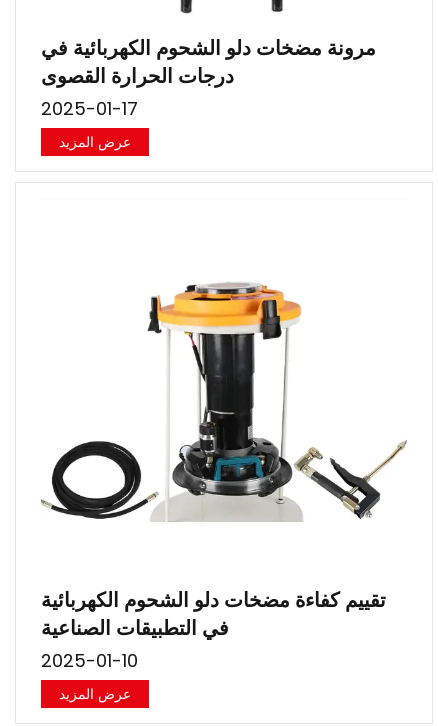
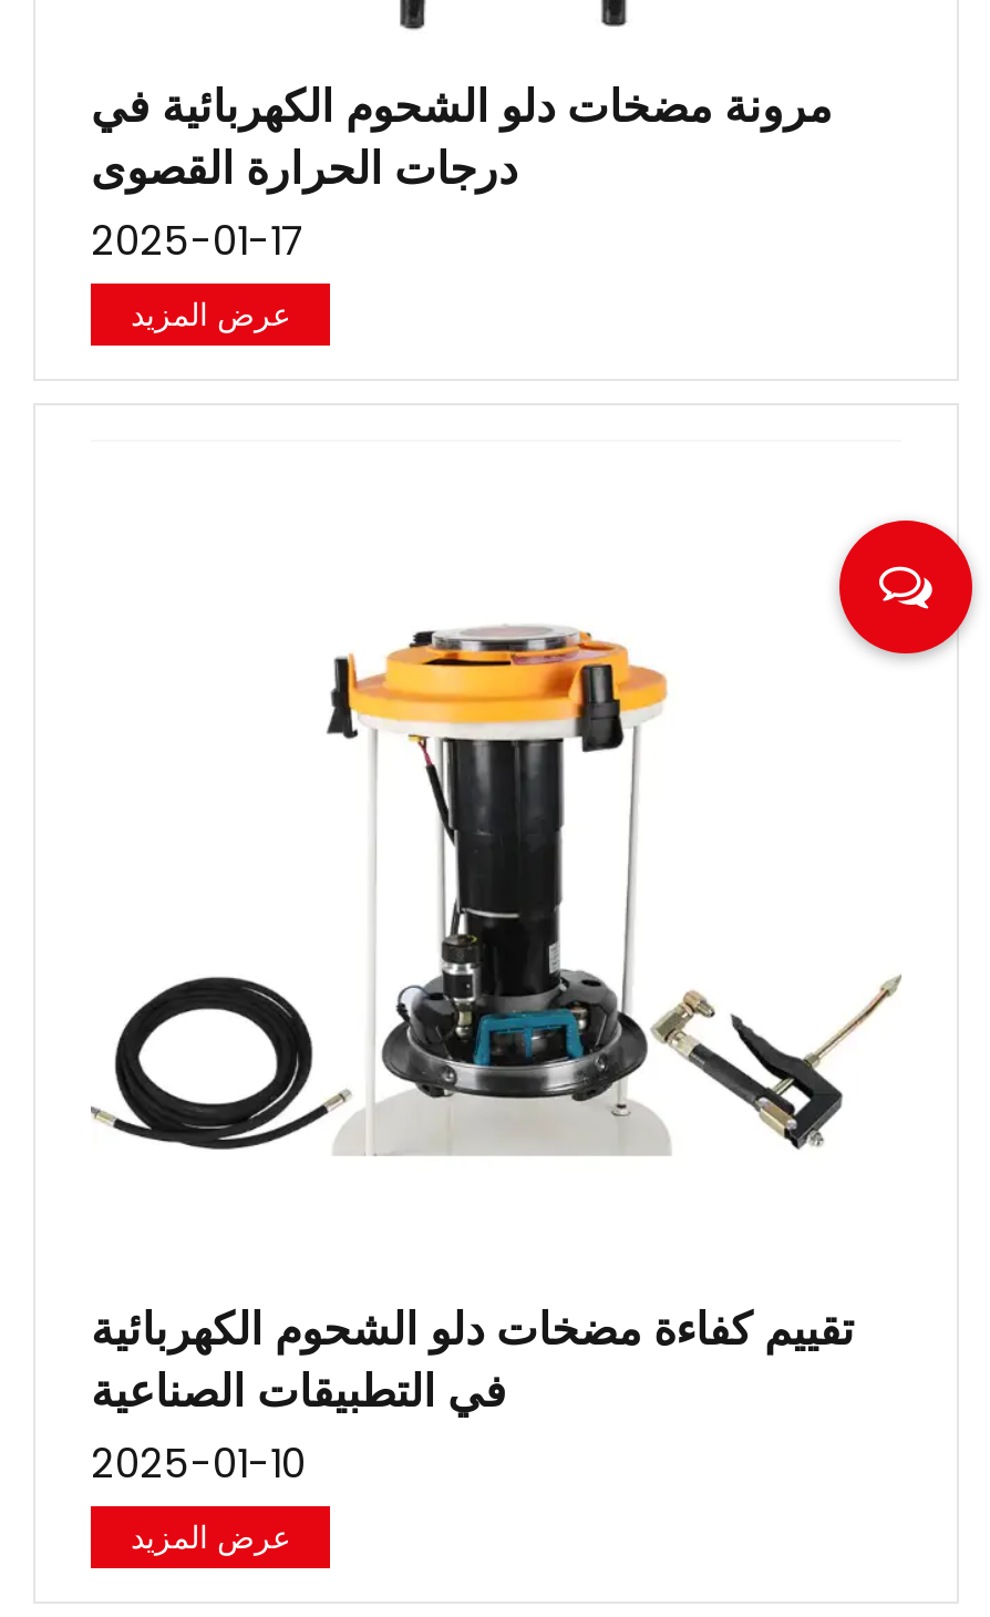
+ [image]
